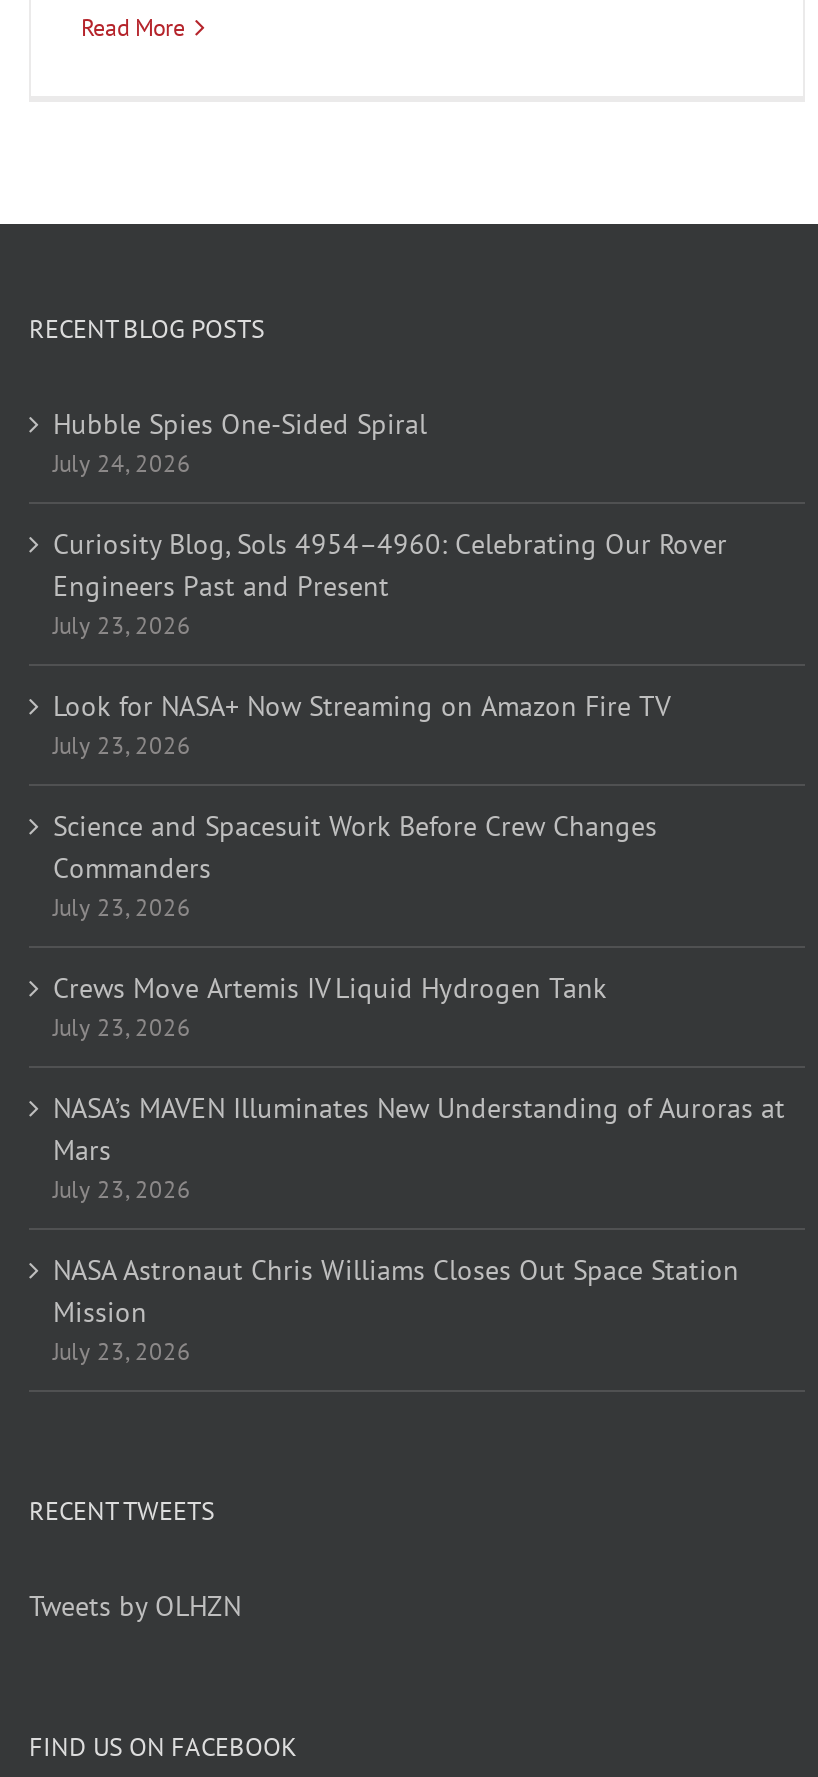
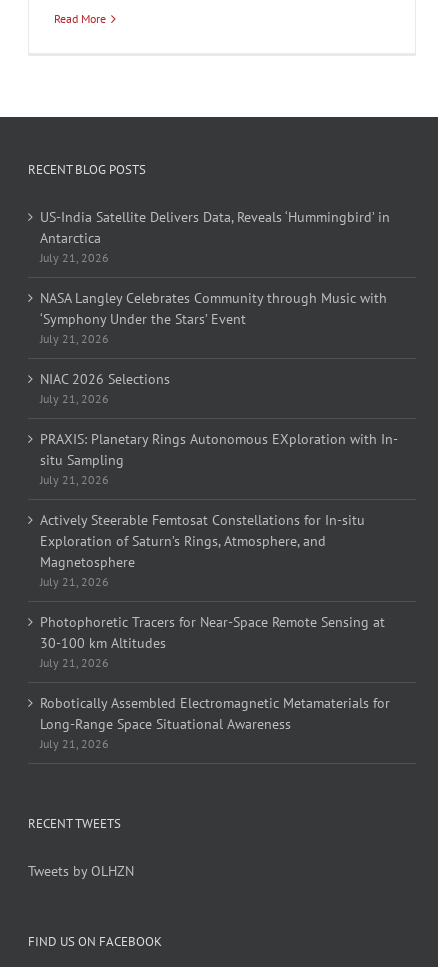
- Hubble Spies One-Sided Spiral
- July 24, 2026
+ US-India Satellite Delivers Data, Reveals ‘Hummingbird’ in
+ Antarctica
+ July 21, 2026

- Curiosity Blog, Sols 4954–4960: Celebrating Our Rover
- Engineers Past and Present
- July 23, 2026
+ NASA Langley Celebrates Community through Music with
+ ‘Symphony Under the Stars’ Event
+ July 21, 2026

- Look for NASA+ Now Streaming on Amazon Fire TV
- July 23, 2026
+ NIAC 2026 Selections
+ July 21, 2026

- Science and Spacesuit Work Before Crew Changes
- Commanders
- July 23, 2026
+ PRAXIS: Planetary Rings Autonomous EXploration with In-
+ situ Sampling
+ July 21, 2026

- Crews Move Artemis IV Liquid Hydrogen Tank
- July 23, 2026
+ Actively Steerable Femtosat Constellations for In-situ
+ Exploration of Saturn’s Rings, Atmosphere, and
+ Magnetosphere
+ July 21, 2026

- NASA’s MAVEN Illuminates New Understanding of Auroras at
- Mars
- July 23, 2026
+ Photophoretic Tracers for Near-Space Remote Sensing at
+ 30-100 km Altitudes
+ July 21, 2026

- NASA Astronaut Chris Williams Closes Out Space Station
- Mission
- July 23, 2026
+ Robotically Assembled Electromagnetic Metamaterials for
+ Long-Range Space Situational Awareness
+ July 21, 2026
